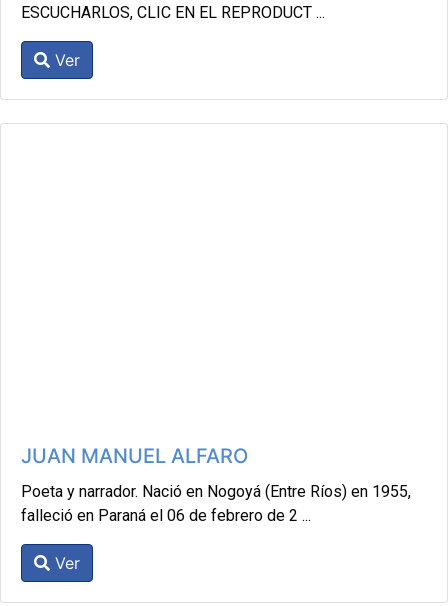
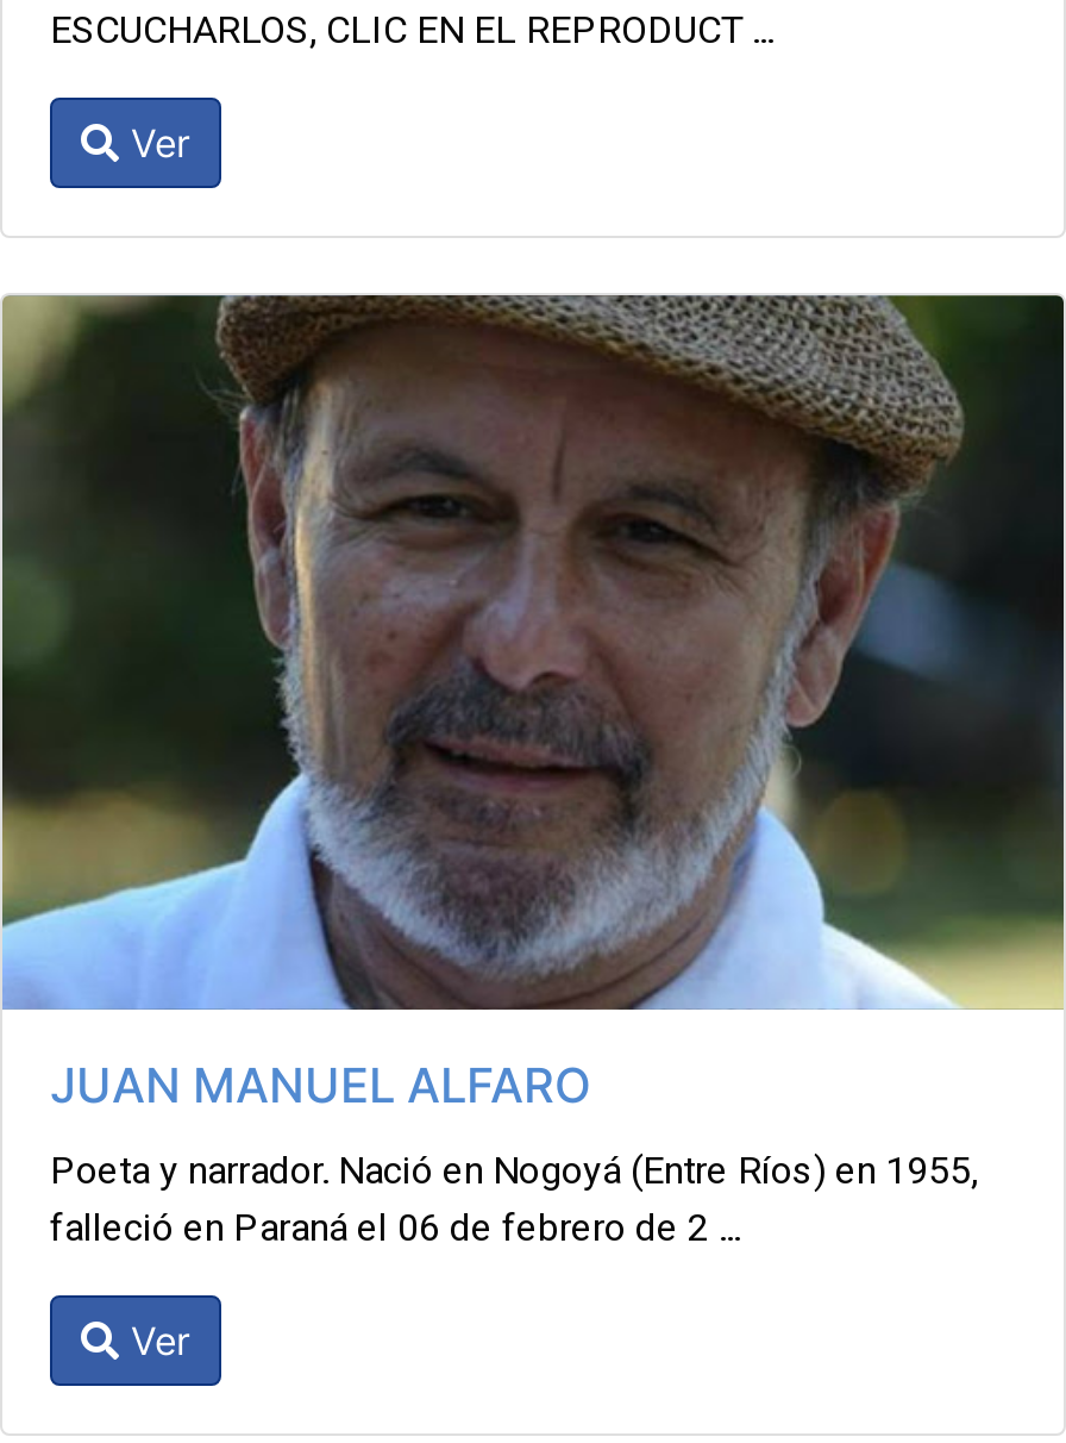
+ [image]
